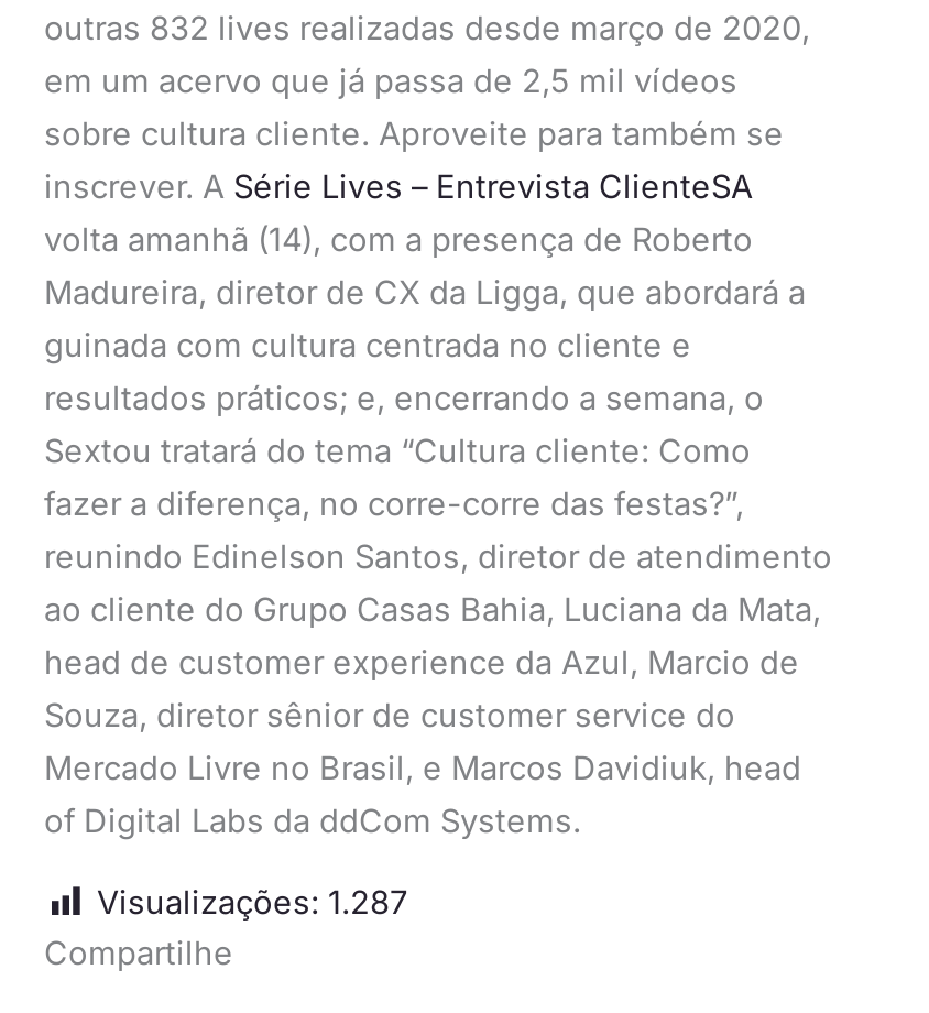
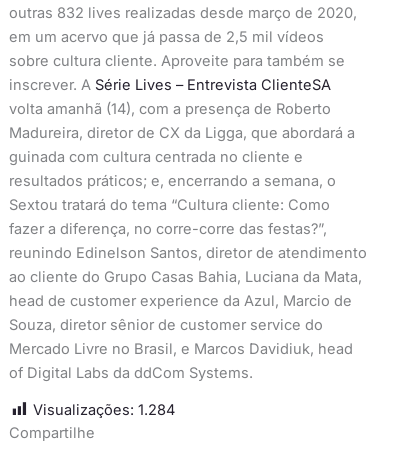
- Visualizações: 1.287
+ Visualizações: 1.284
